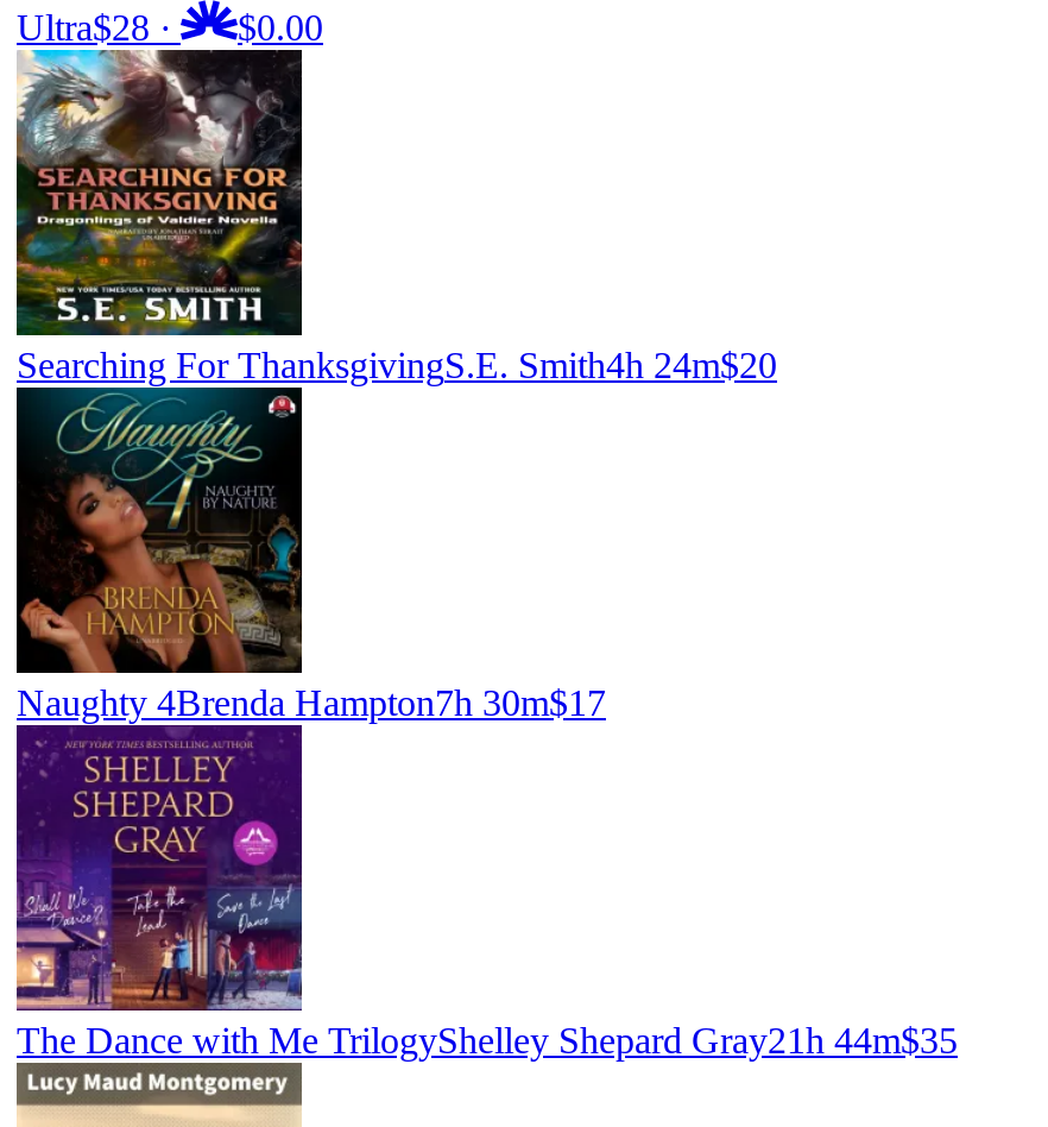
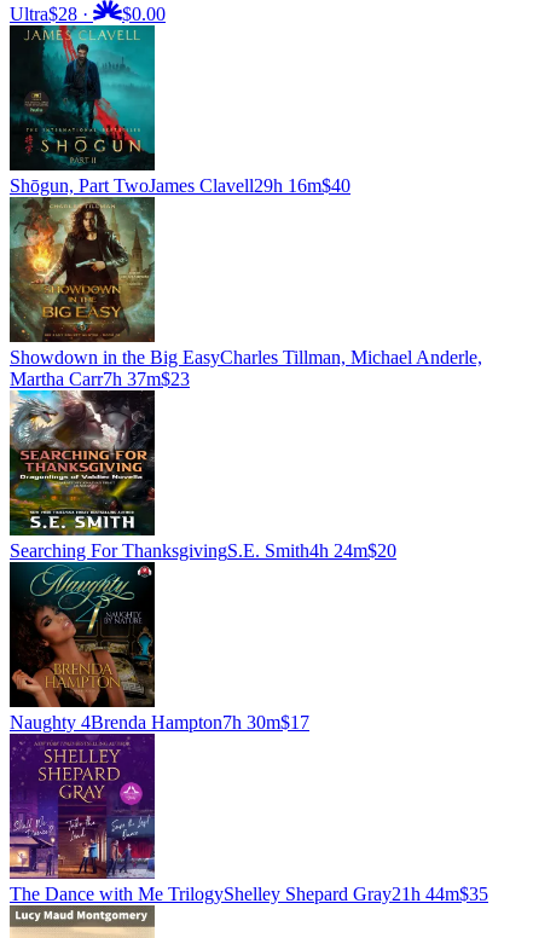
+ [image]
+ Shōgun, Part TwoJames Clavell29h 16m$40

+ [image]
+ Showdown in the Big EasyCharles Tillman, Michael Anderle,
+ Martha Carr7h 37m$23
